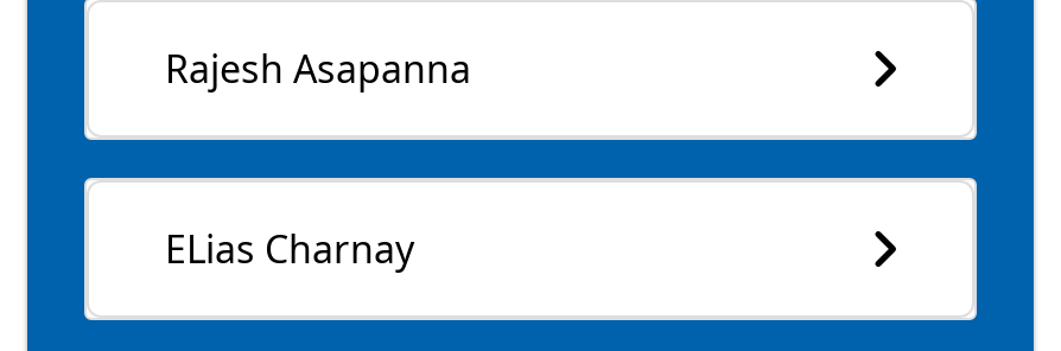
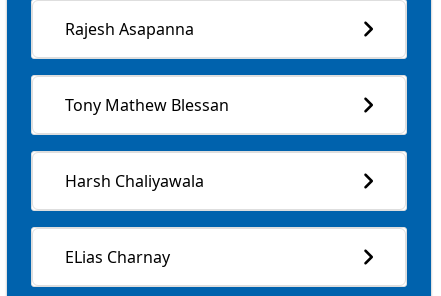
+ Tony Mathew Blessan
+ Harsh Chaliyawala
